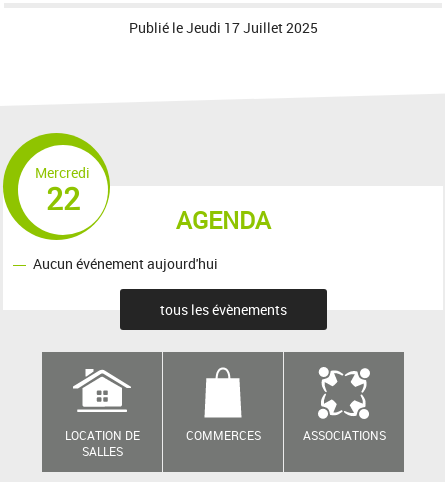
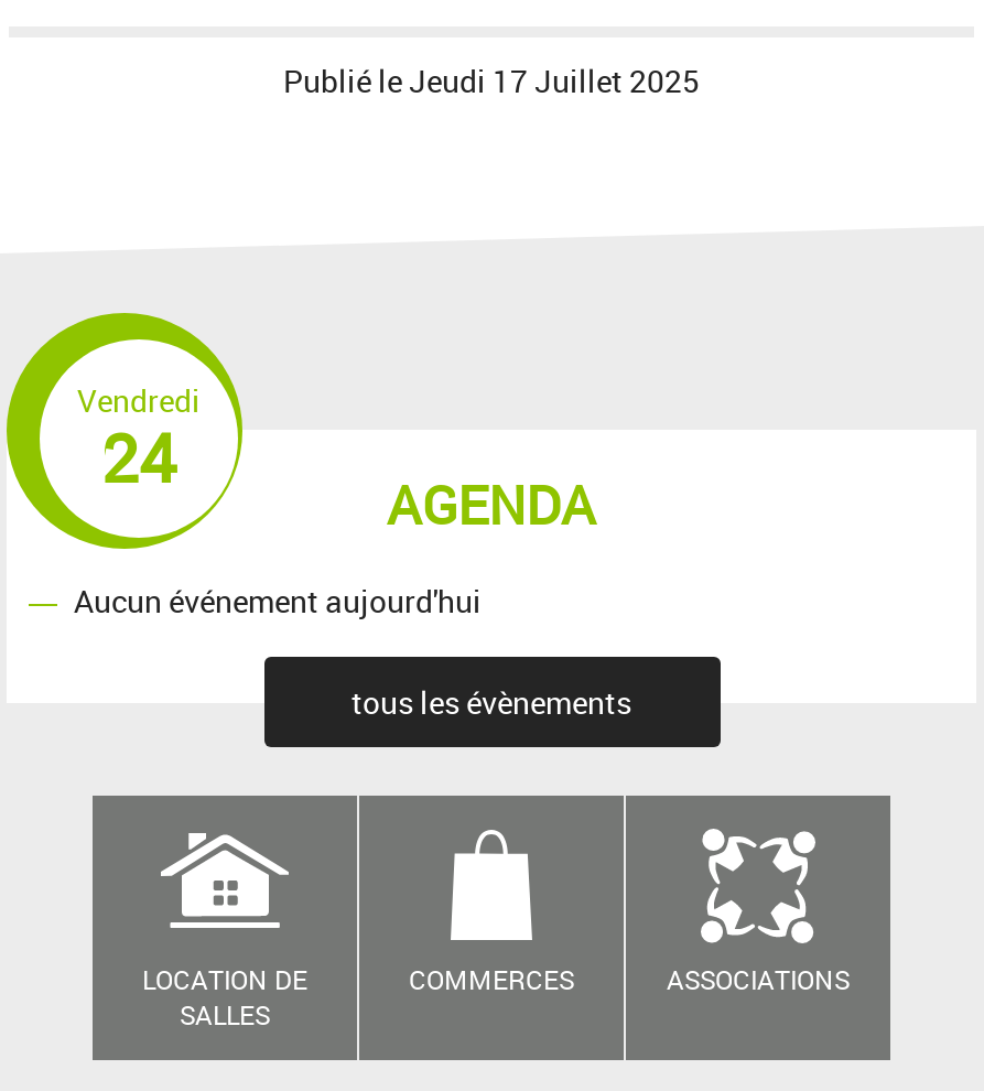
- Mercredi
- 22
+ Vendredi
+ 24
